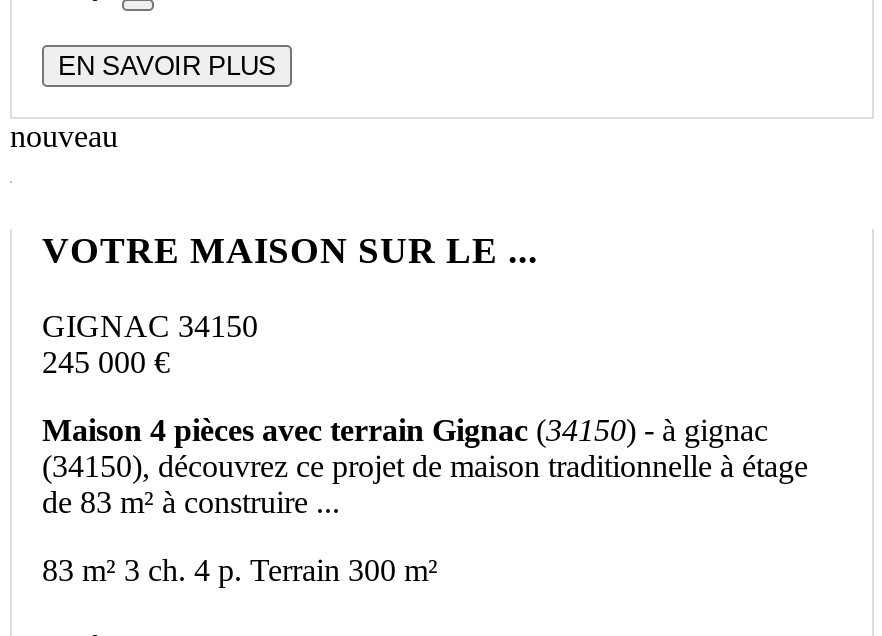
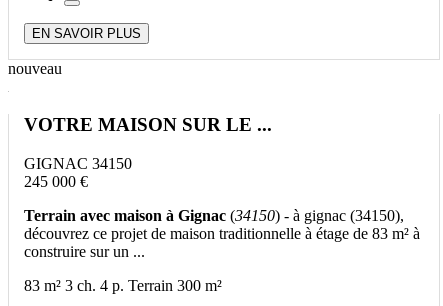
- Maison 4 pièces avec terrain Gignac (34150) - à gignac
- (34150), découvrez ce projet de maison traditionnelle à étage
- de 83 m² à construire ...
+ Terrain avec maison à Gignac (34150) - à gignac (34150),
+ découvrez ce projet de maison traditionnelle à étage de 83 m² à
+ construire sur un ...
